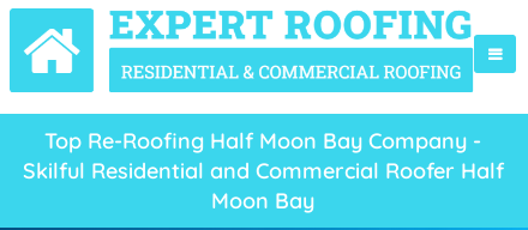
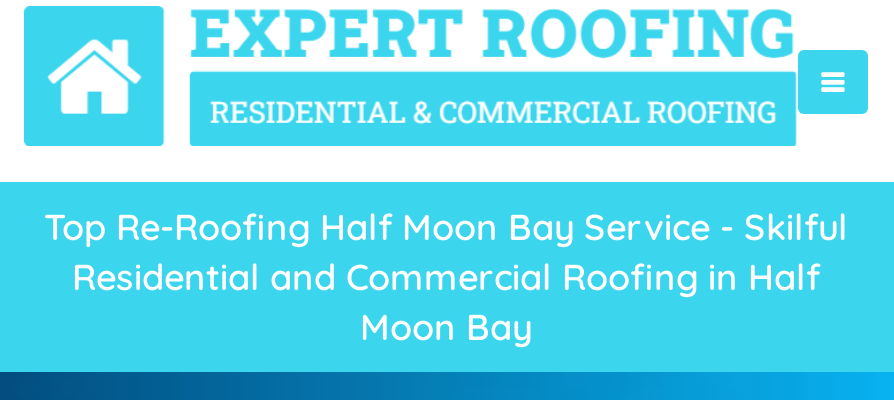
- Top Re-Roofing Half Moon Bay Company -
- Skilful Residential and Commercial Roofer Half
+ Top Re-Roofing Half Moon Bay Service - Skilful
+ Residential and Commercial Roofing in Half
